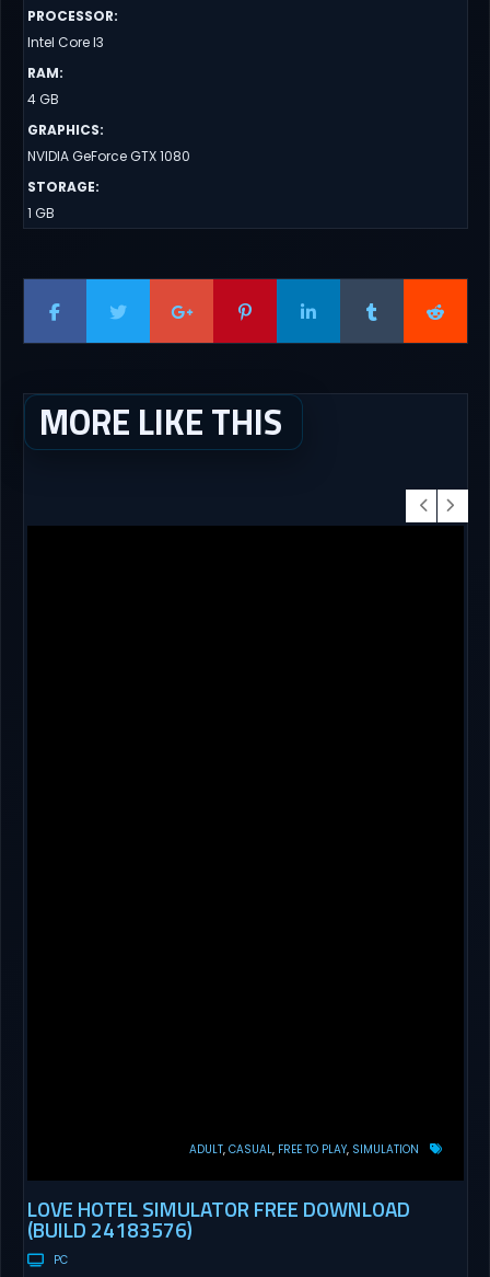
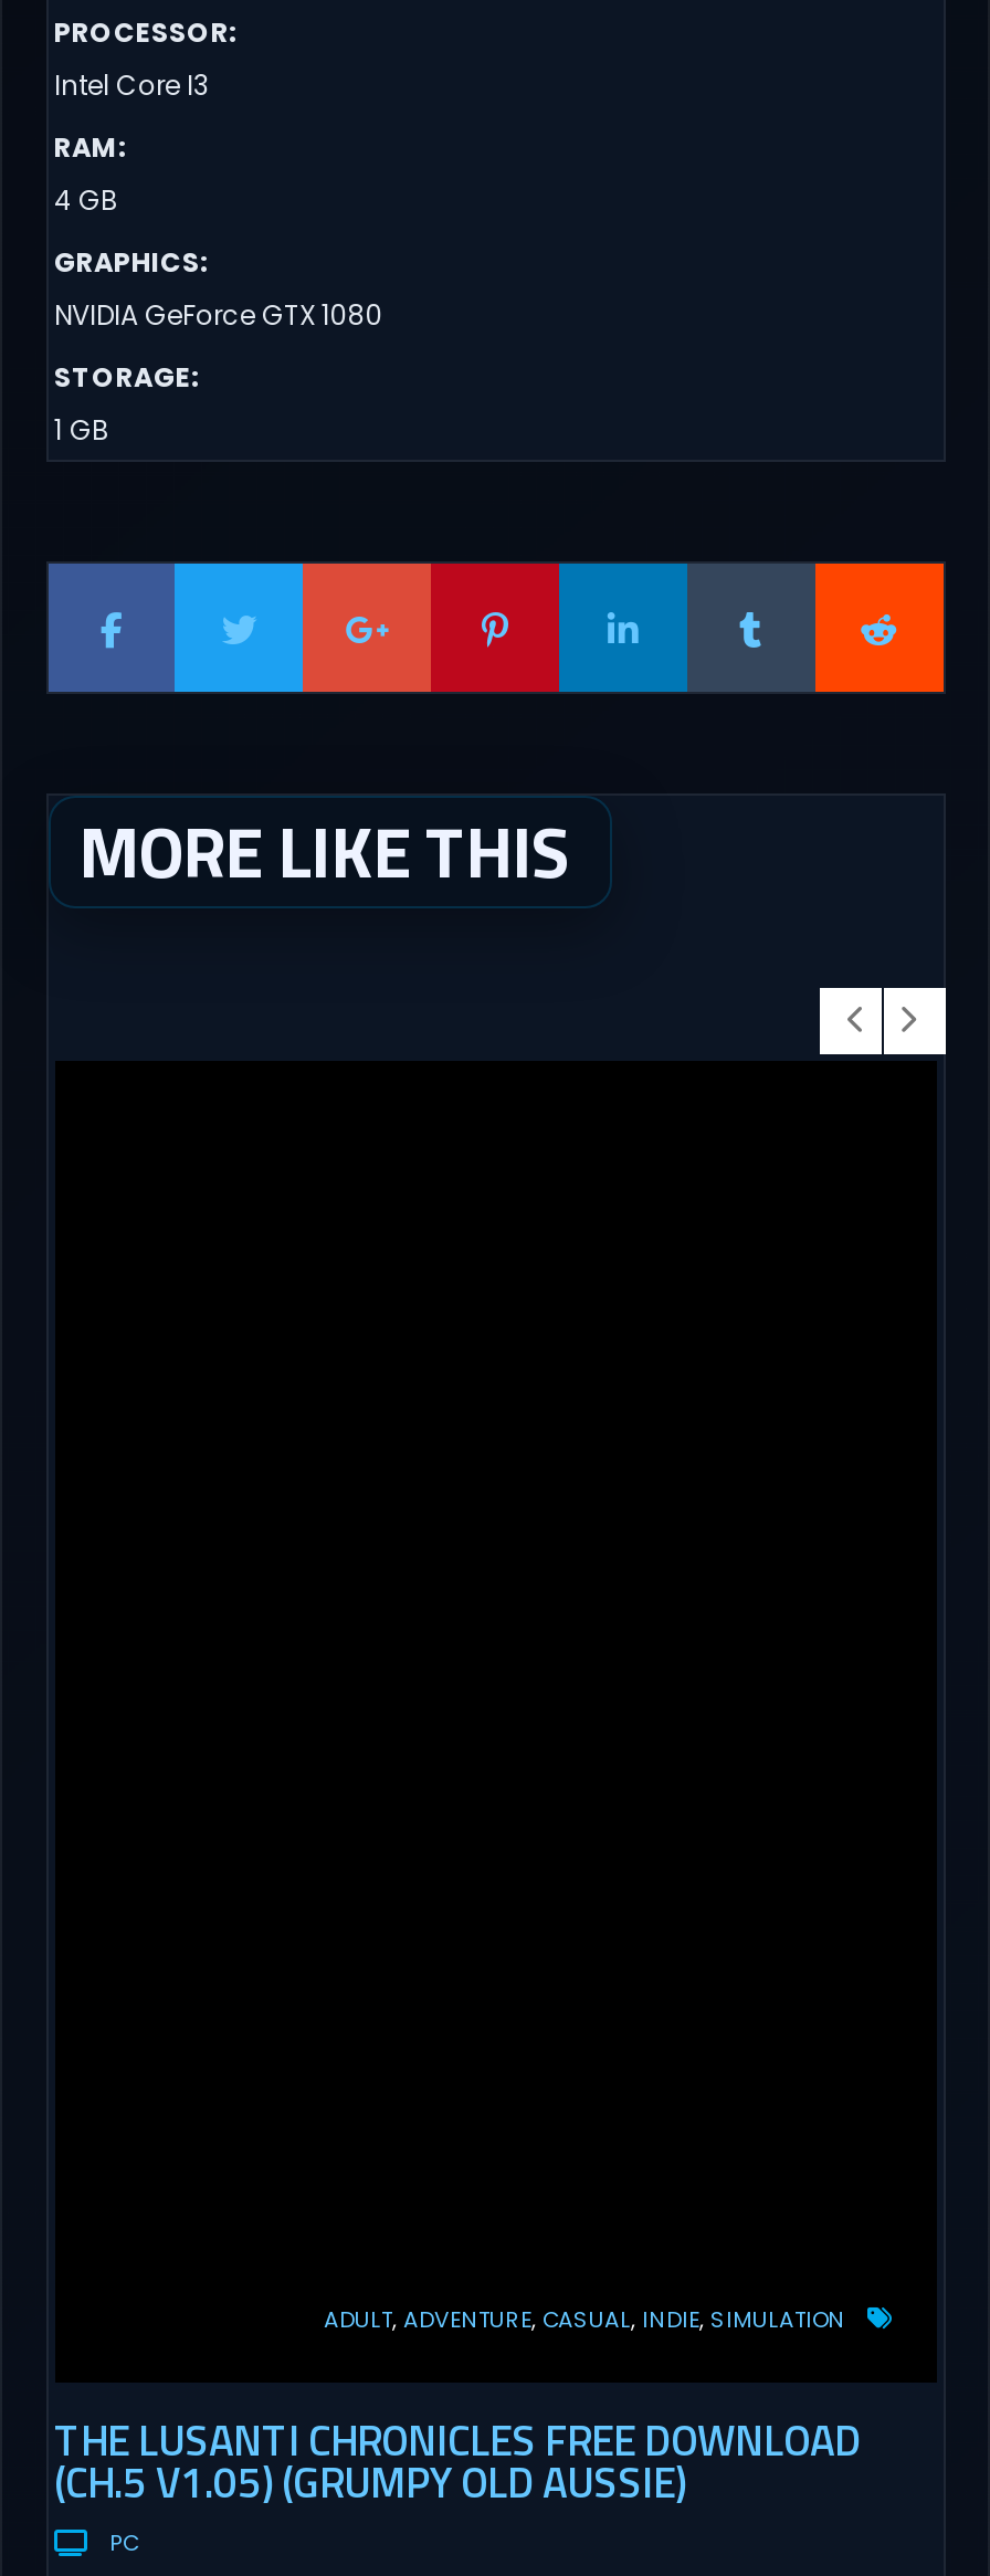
- ADULT CASUAL FREE TO PLAY SIMULATION
+ ADULT ADVENTURE CASUAL INDIE SIMULATION

- LOVE HOTEL SIMULATOR FREE DOWNLOAD
- (BUILD 24183576)
+ THE LUSANTI CHRONICLES FREE DOWNLOAD
+ (CH.5 V1.05) (GRUMPY OLD AUSSIE)
